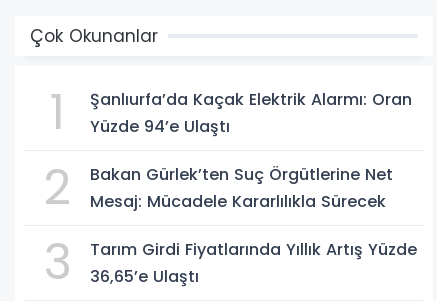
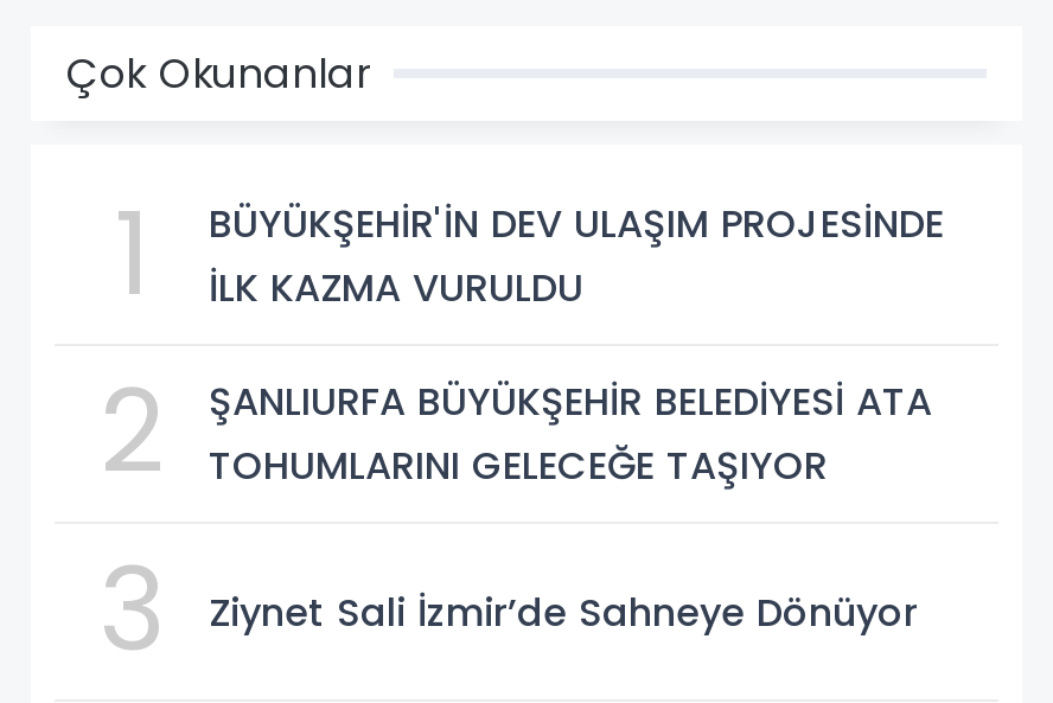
- Şanlıurfa’da Kaçak Elektrik Alarmı: Oran
- Yüzde 94’e Ulaştı
+ BÜYÜKŞEHİR'İN DEV ULAŞIM PROJESİNDE
+ İLK KAZMA VURULDU

- Bakan Gürlek’ten Suç Örgütlerine Net
- Mesaj: Mücadele Kararlılıkla Sürecek
+ ŞANLIURFA BÜYÜKŞEHİR BELEDİYESİ ATA
+ TOHUMLARINI GELECEĞE TAŞIYOR

- Tarım Girdi Fiyatlarında Yıllık Artış Yüzde
- 36,65’e Ulaştı
+ Ziynet Sali İzmir’de Sahneye Dönüyor
